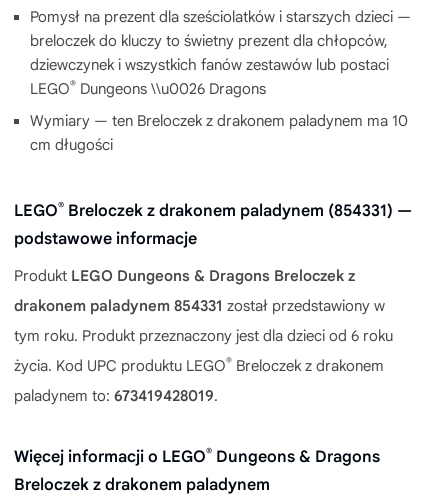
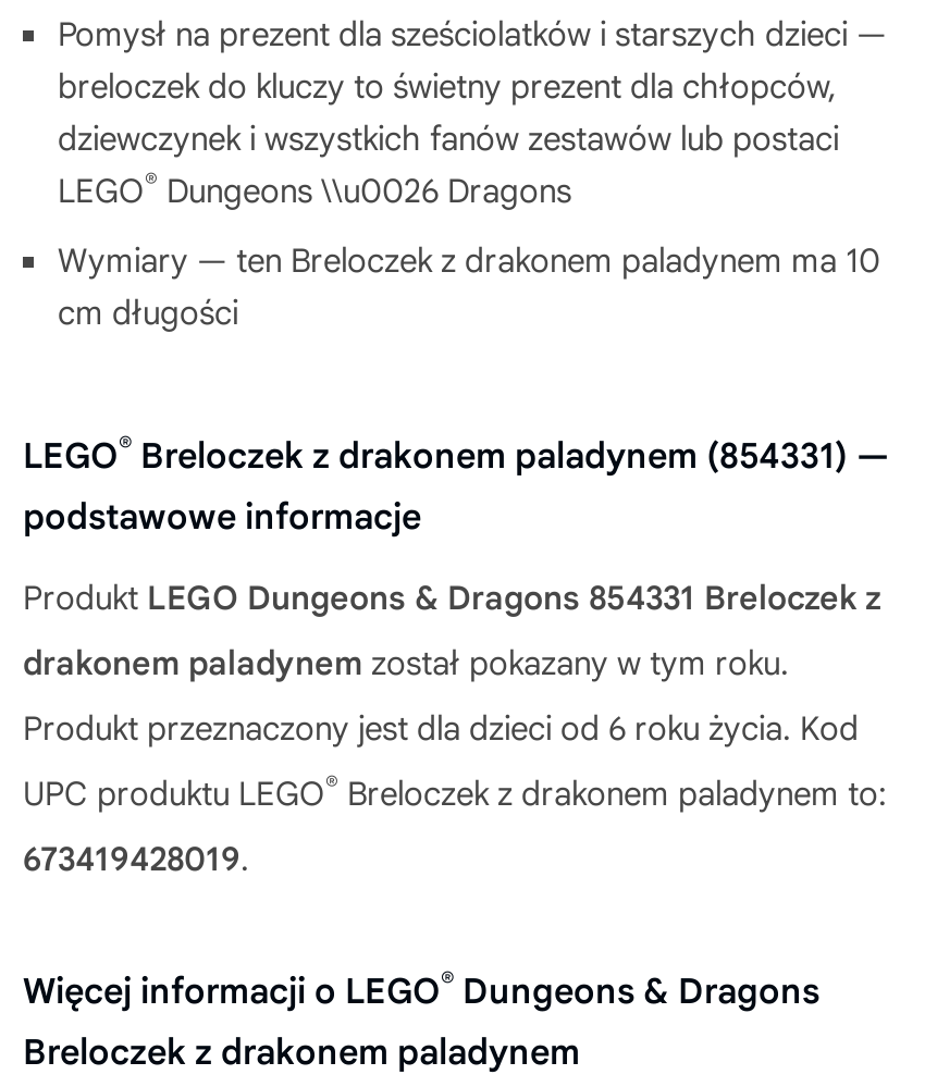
- Produkt LEGO Dungeons & Dragons Breloczek z
+ Produkt LEGO Dungeons & Dragons 854331 Breloczek z

- drakonem paladynem 854331 został przedstawiony w
+ drakonem paladynem został pokazany w tym roku.

- tym roku. Produkt przeznaczony jest dla dzieci od 6 roku
+ Produkt przeznaczony jest dla dzieci od 6 roku życia. Kod

- życia. Kod UPC produktu LEGO® Breloczek z drakonem
+ UPC produktu LEGO® Breloczek z drakonem paladynem to:

- paladynem to: 673419428019.
+ 673419428019.
